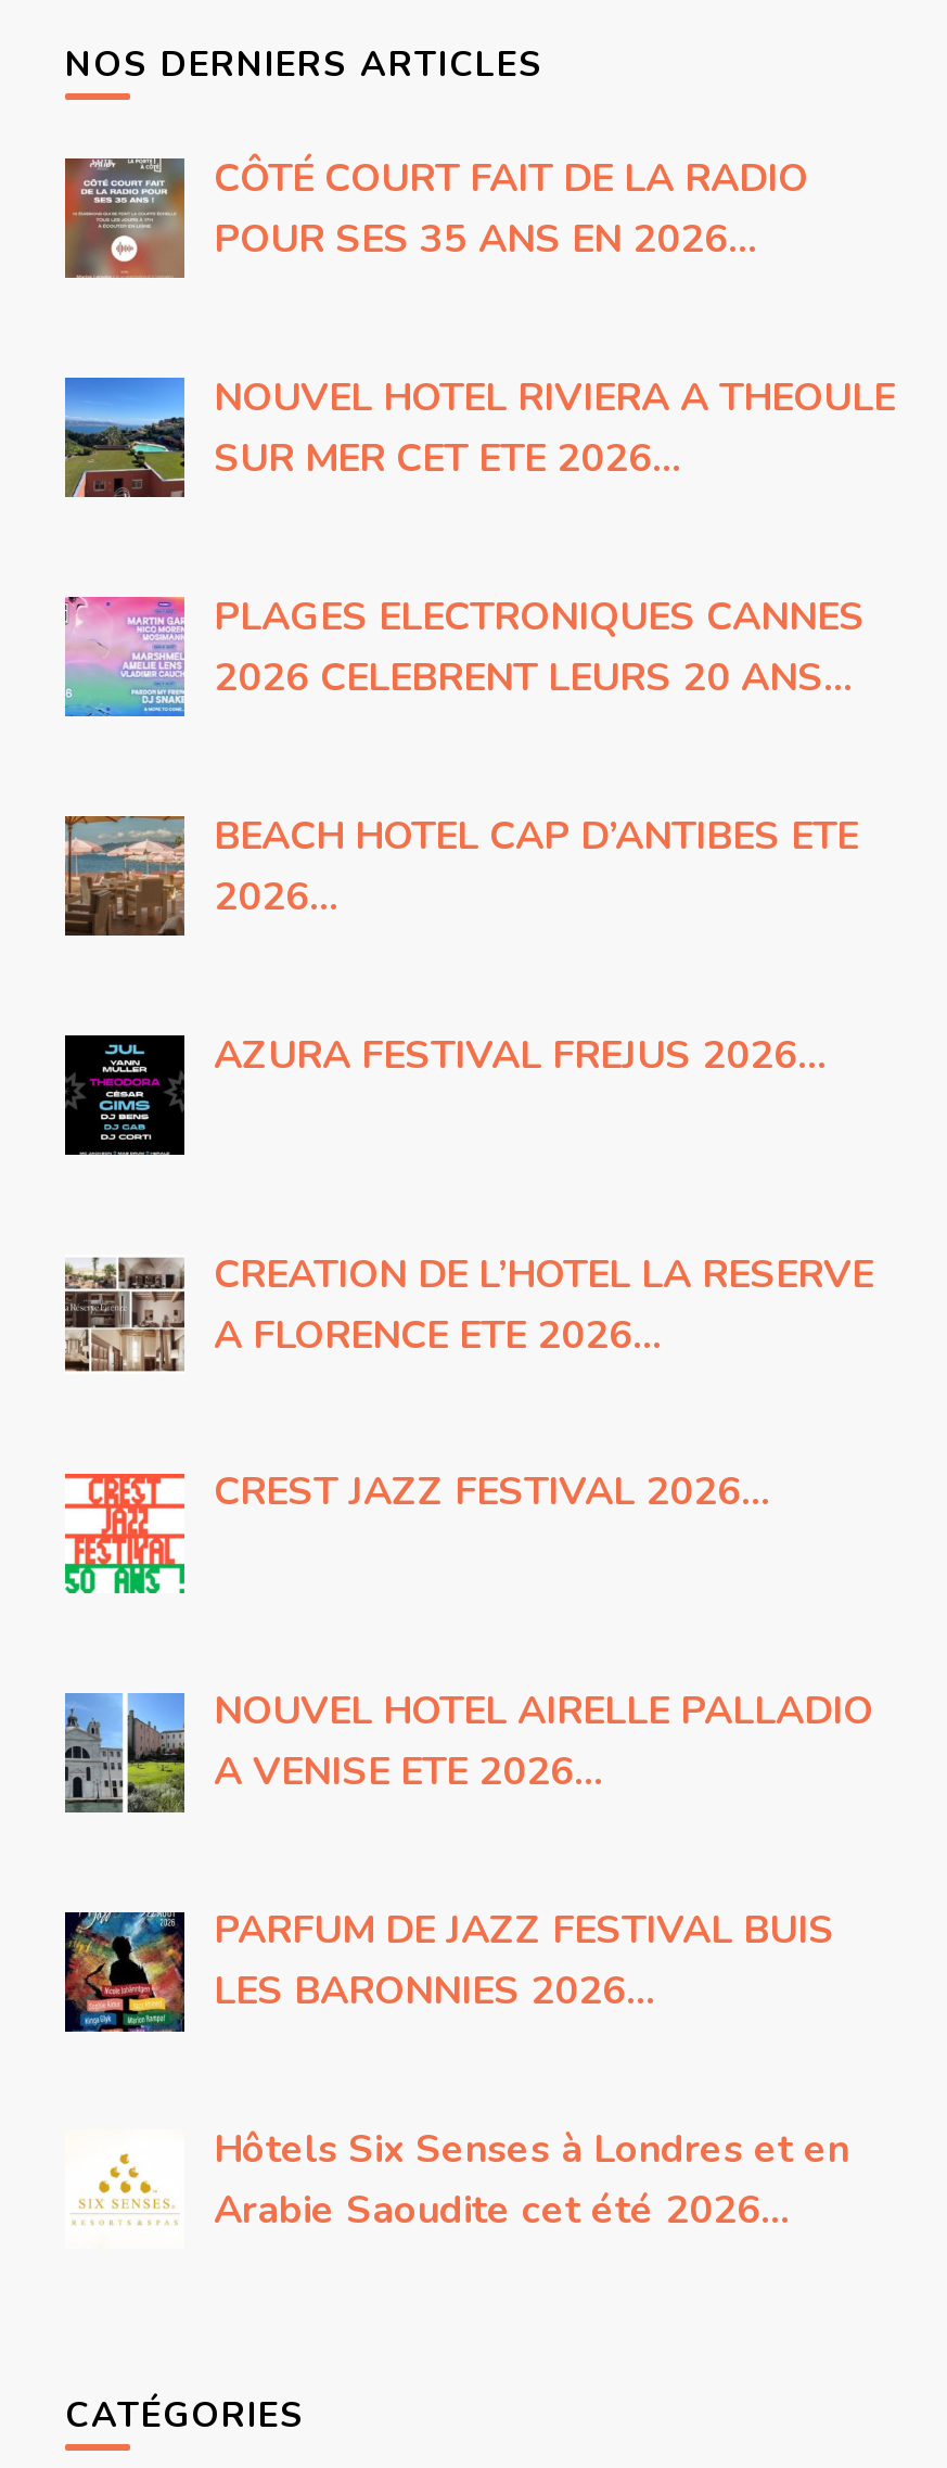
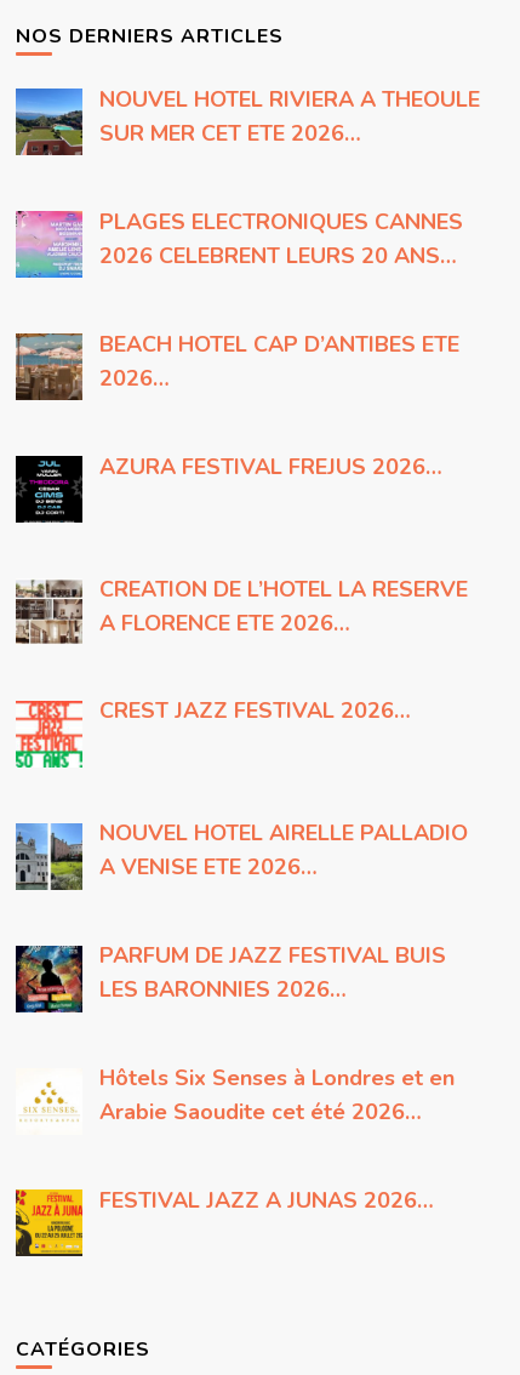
- [image]
- CÔTÉ COURT FAIT DE LA RADIO
- POUR SES 35 ANS EN 2026…

moved up: [image] | NOUVEL HOTEL RIVIERA A THEOULE | SUR MER CET ETE 2026… | ... | Hôtels Six Senses à Londres et en | Arabie Saoudite cet été 2026…

+ [image]
+ FESTIVAL JAZZ A JUNAS 2026…
